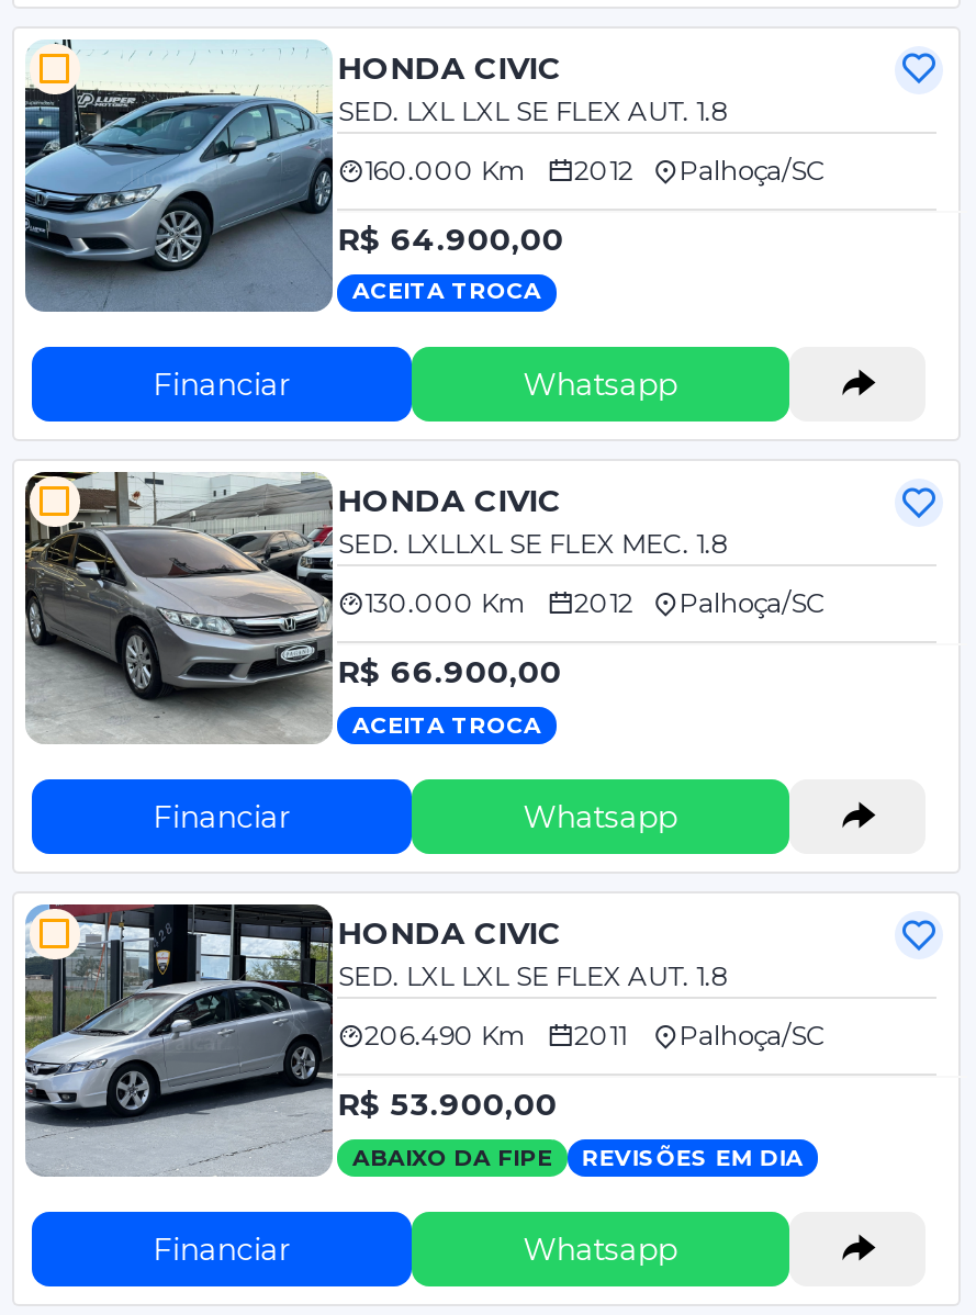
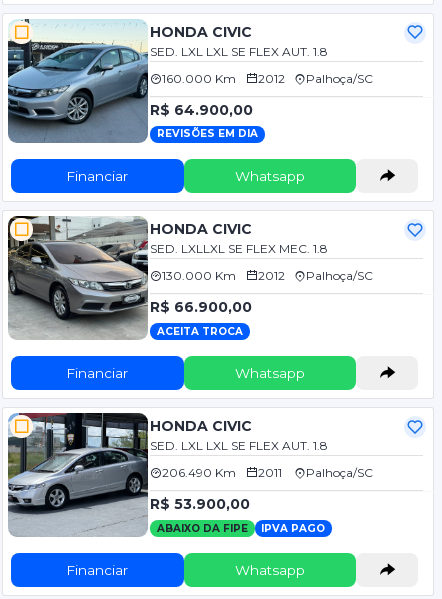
- ACEITA TROCA

moved up: REVISÕES EM DIA

+ IPVA PAGO
